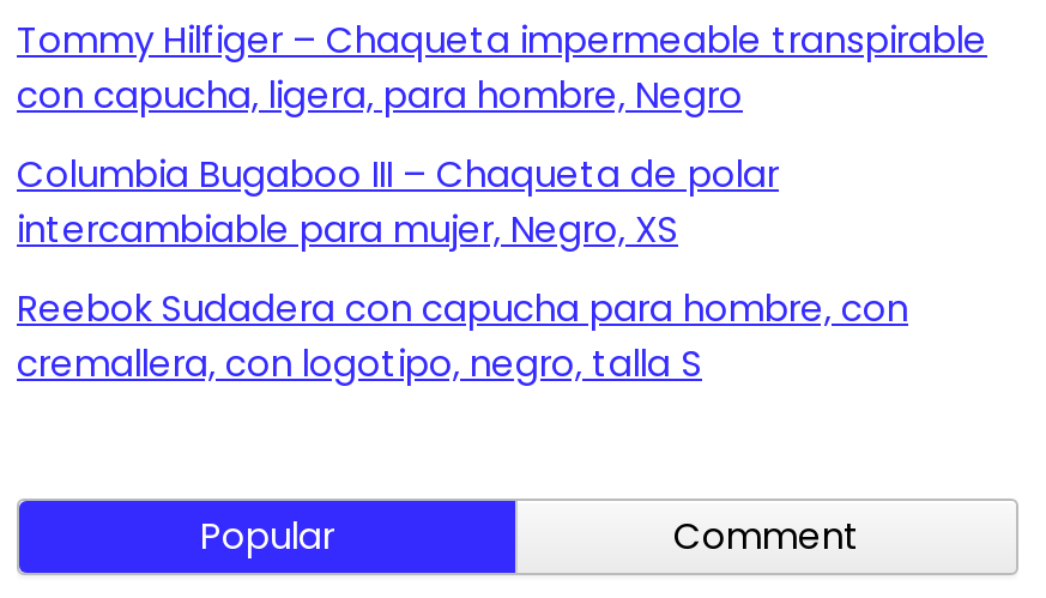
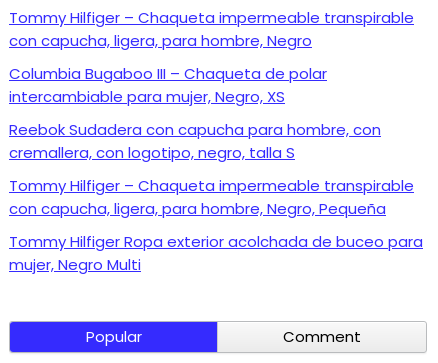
+ Tommy Hilfiger – Chaqueta impermeable transpirable
+ con capucha, ligera, para hombre, Negro, Pequeña
+ Tommy Hilfiger Ropa exterior acolchada de buceo para
+ mujer, Negro Multi
